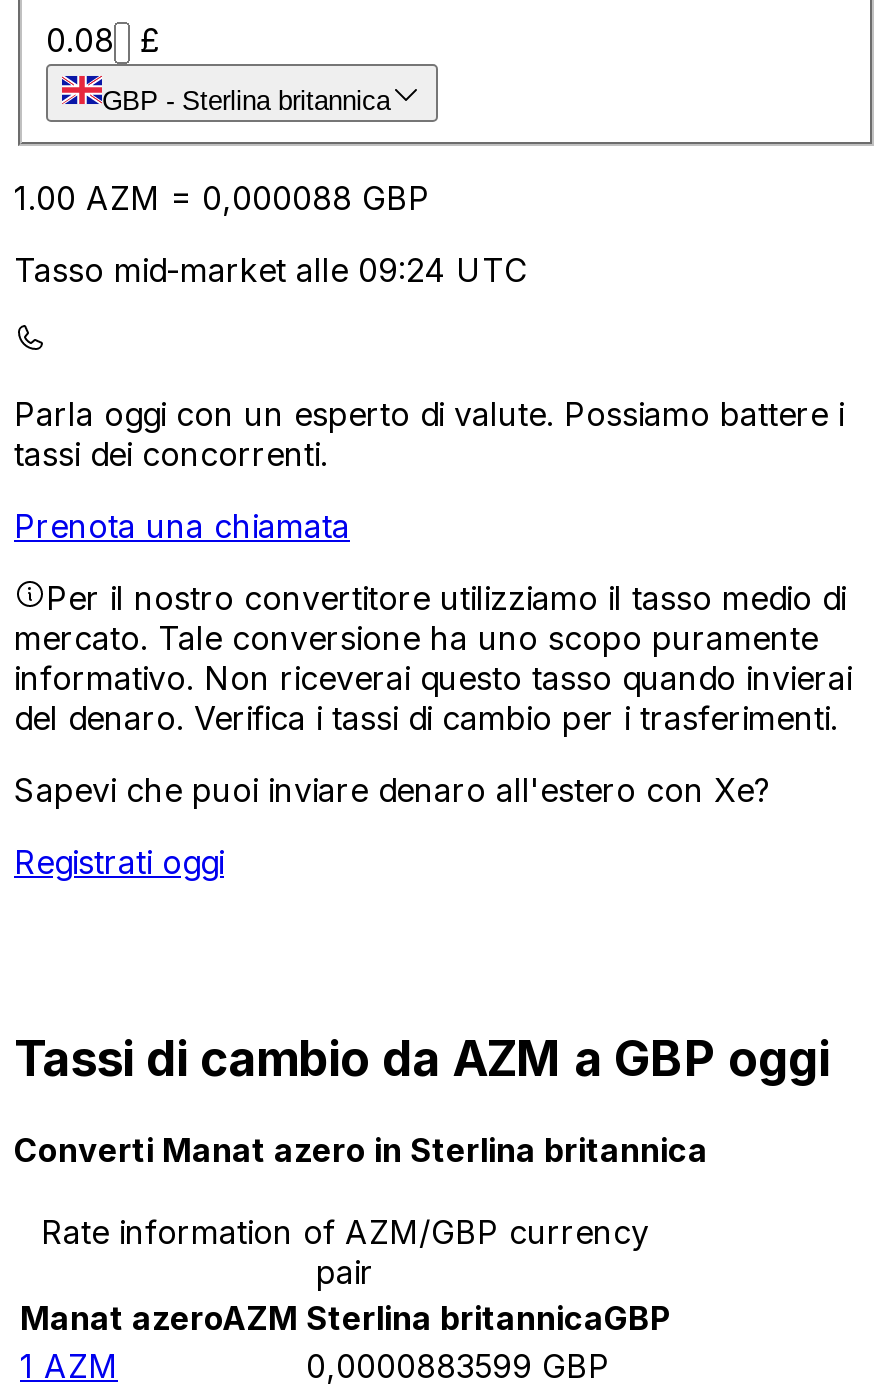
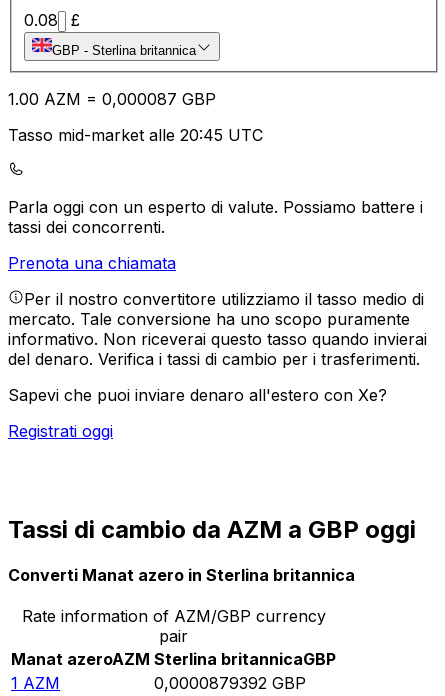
- 1.00 AZM = 0,000088 GBP
+ 1.00 AZM = 0,000087 GBP

- Tasso mid-market alle 09:24 UTC
+ Tasso mid-market alle 20:45 UTC

- 0,0000883599 GBP
+ 0,0000879392 GBP
